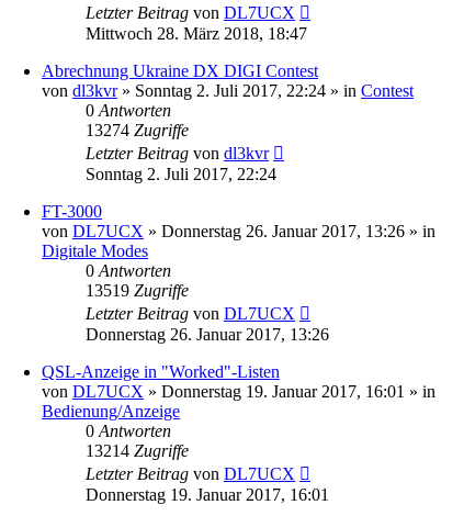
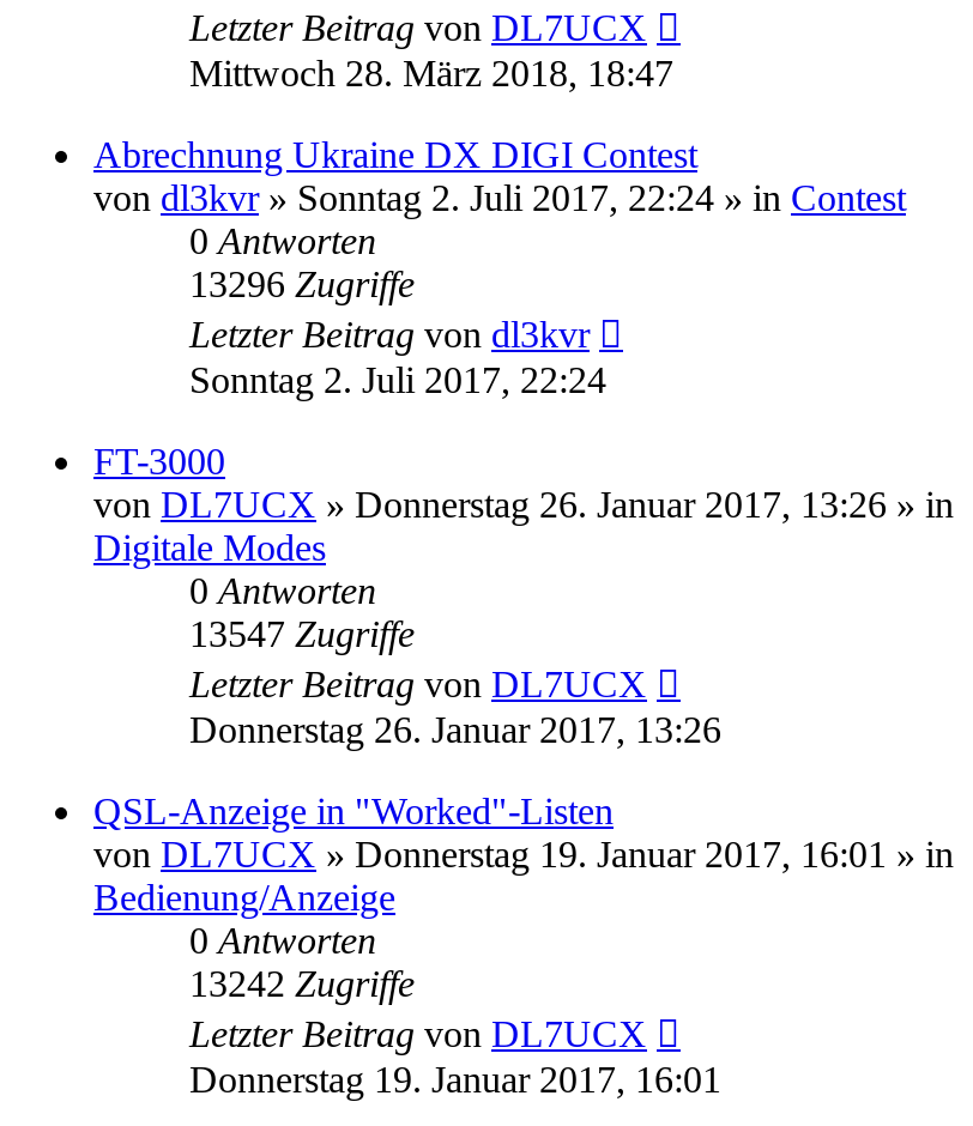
- 13274 Zugriffe
+ 13296 Zugriffe

- 13519 Zugriffe
+ 13547 Zugriffe

- 13214 Zugriffe
+ 13242 Zugriffe
